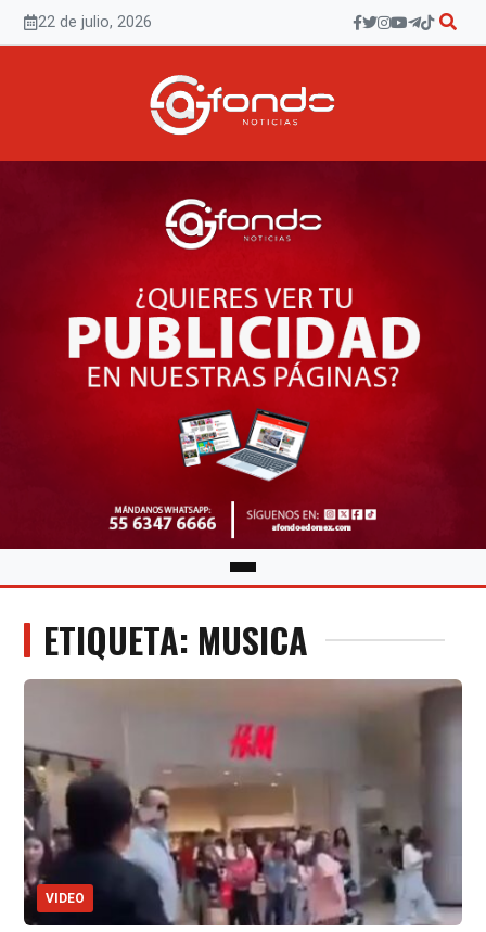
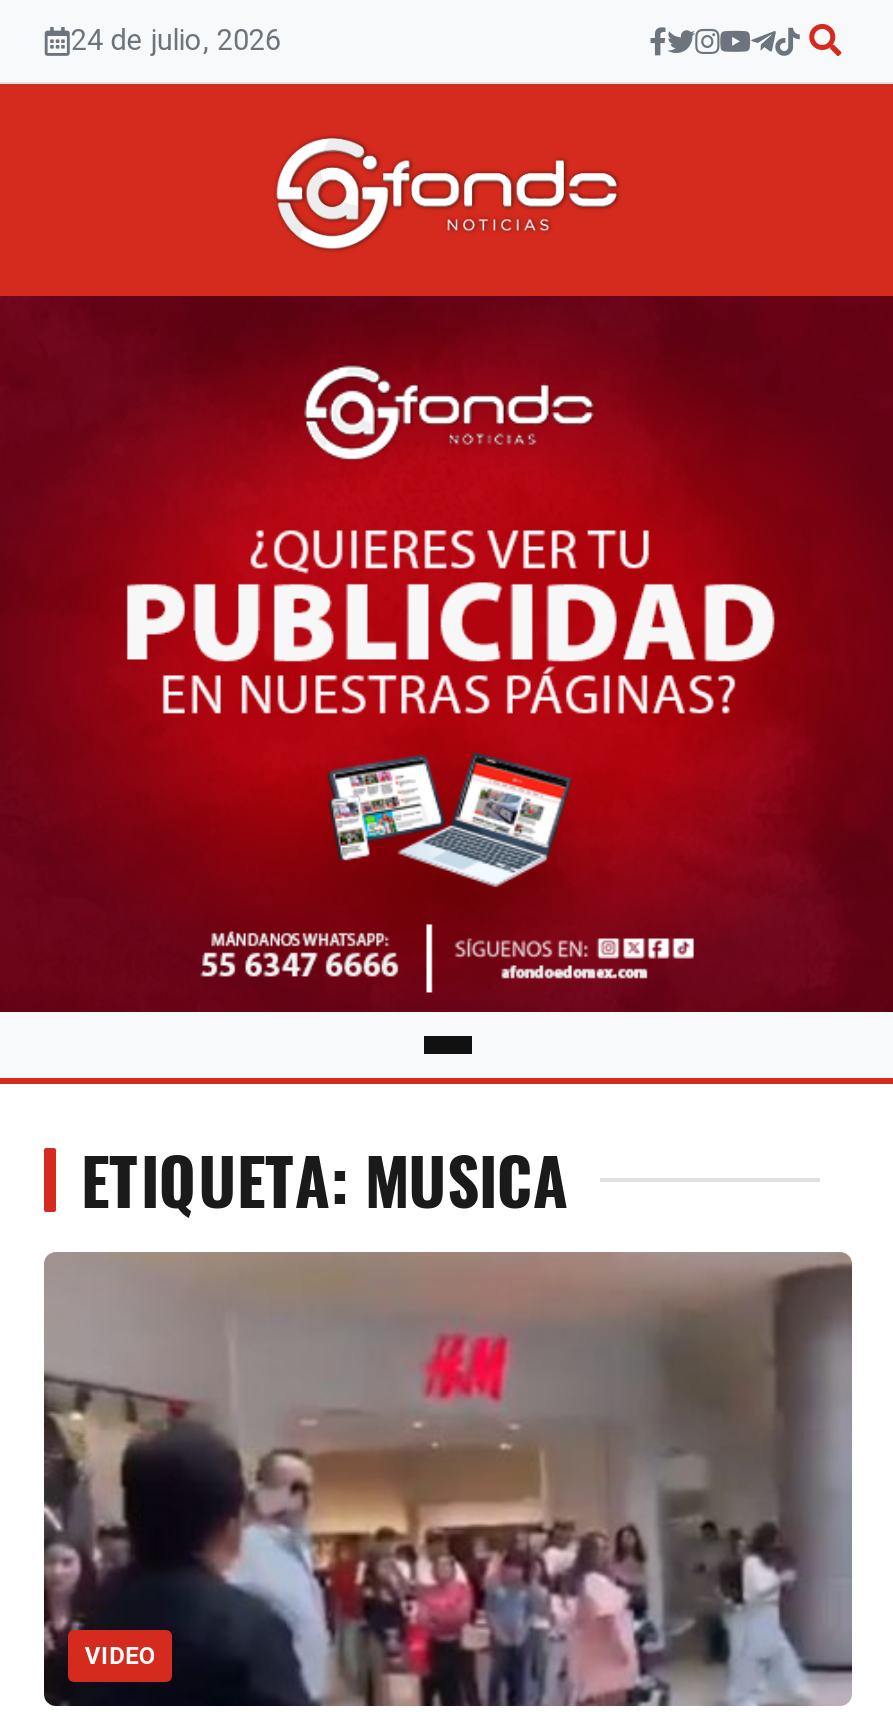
- 22 de julio, 2026
+ 24 de julio, 2026
